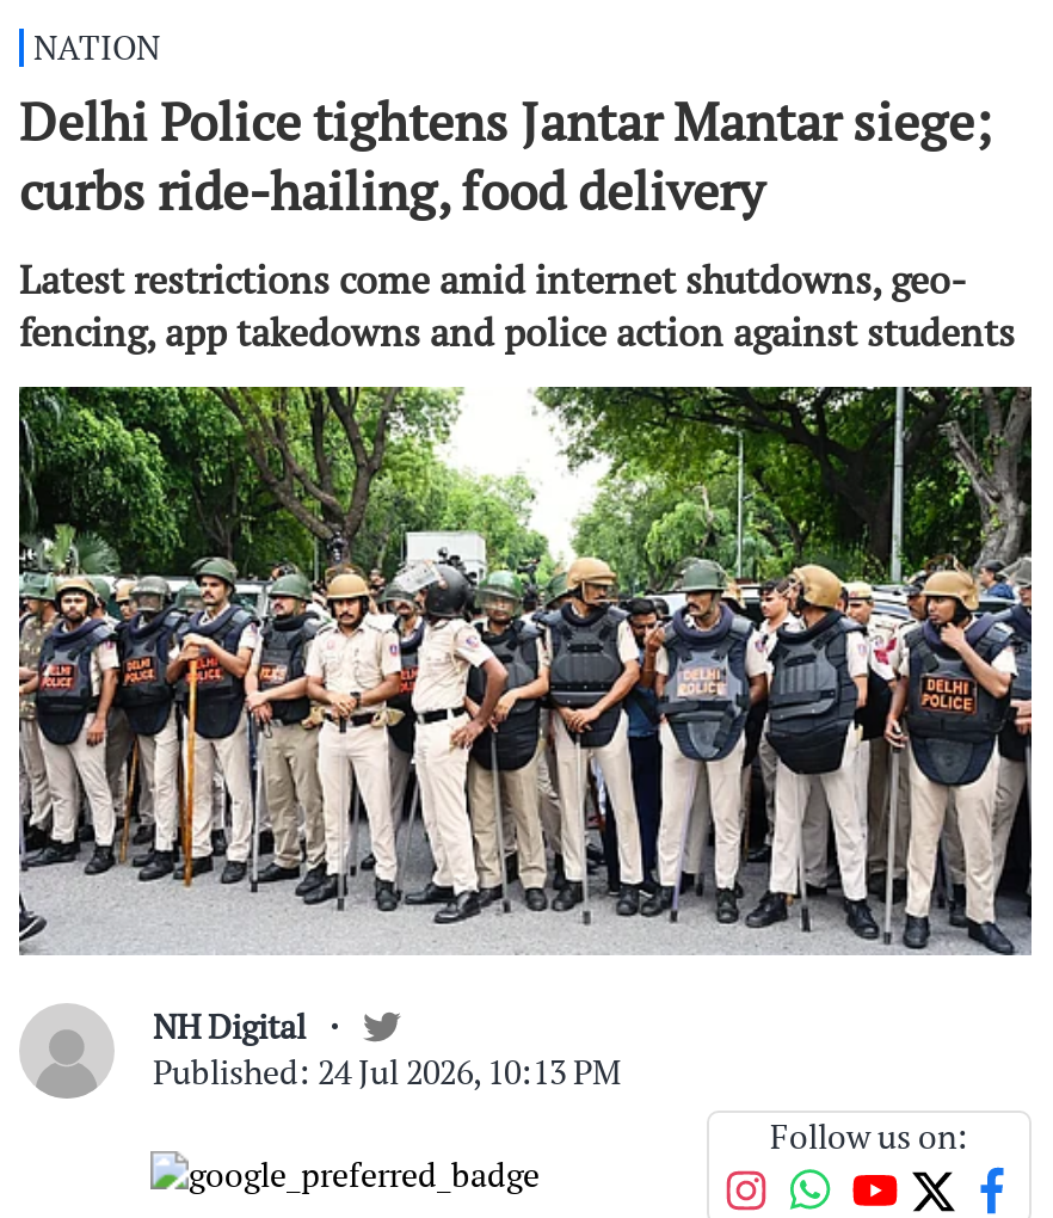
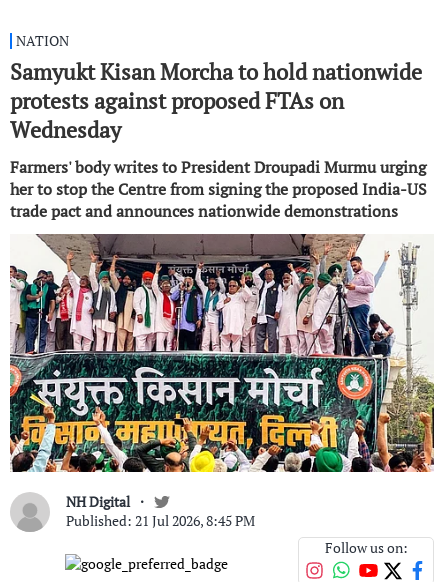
- Delhi Police tightens Jantar Mantar siege;
- curbs ride-hailing, food delivery
- Latest restrictions come amid internet shutdowns, geo-
- fencing, app takedowns and police action against students
+ Samyukt Kisan Morcha to hold nationwide
+ protests against proposed FTAs on
+ Wednesday
+ Farmers' body writes to President Droupadi Murmu urging
+ her to stop the Centre from signing the proposed India-US
+ trade pact and announces nationwide demonstrations

- [image]
- Published: 24 Jul 2026, 10:13 PM
+ [image]
+ Published: 21 Jul 2026, 8:45 PM
